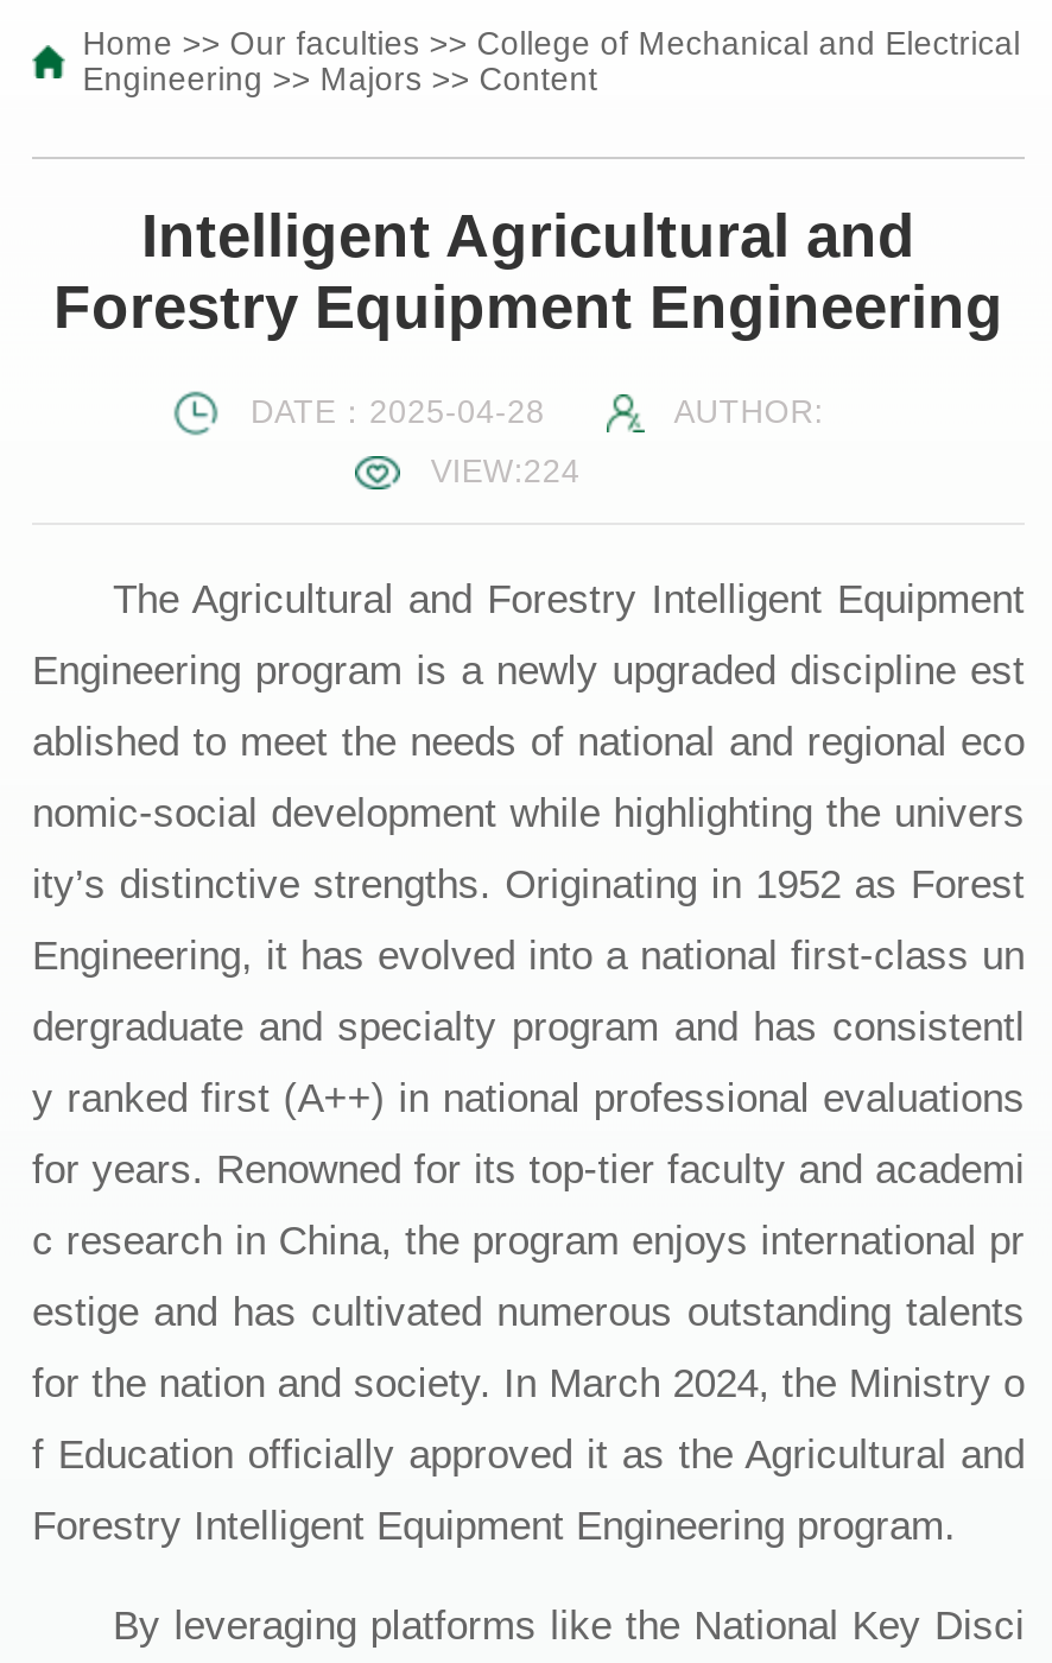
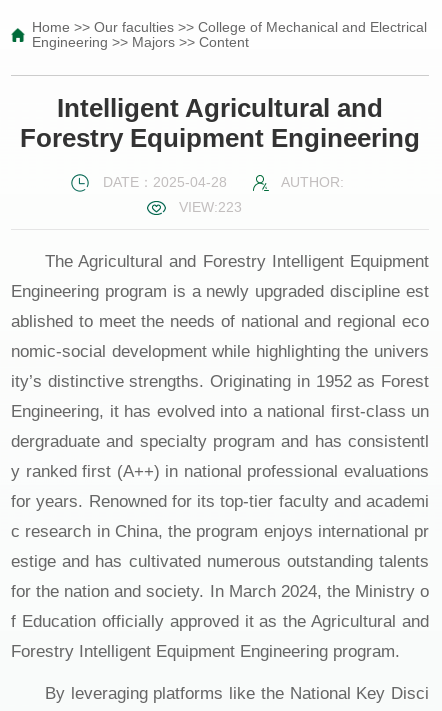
- VIEW:224
+ VIEW:223
